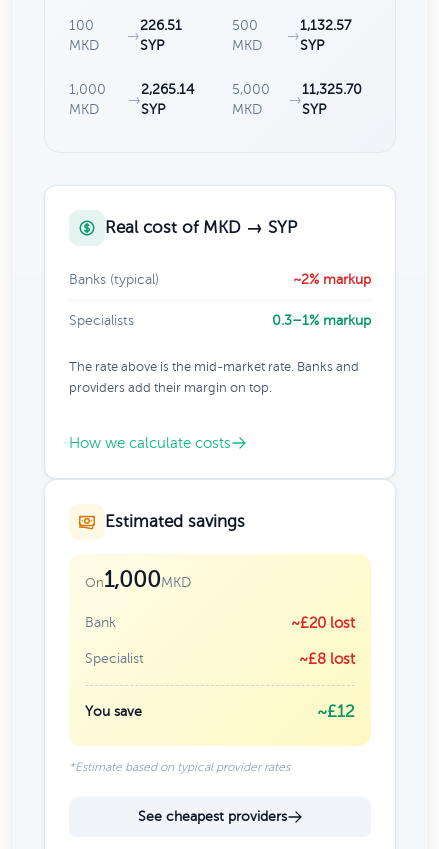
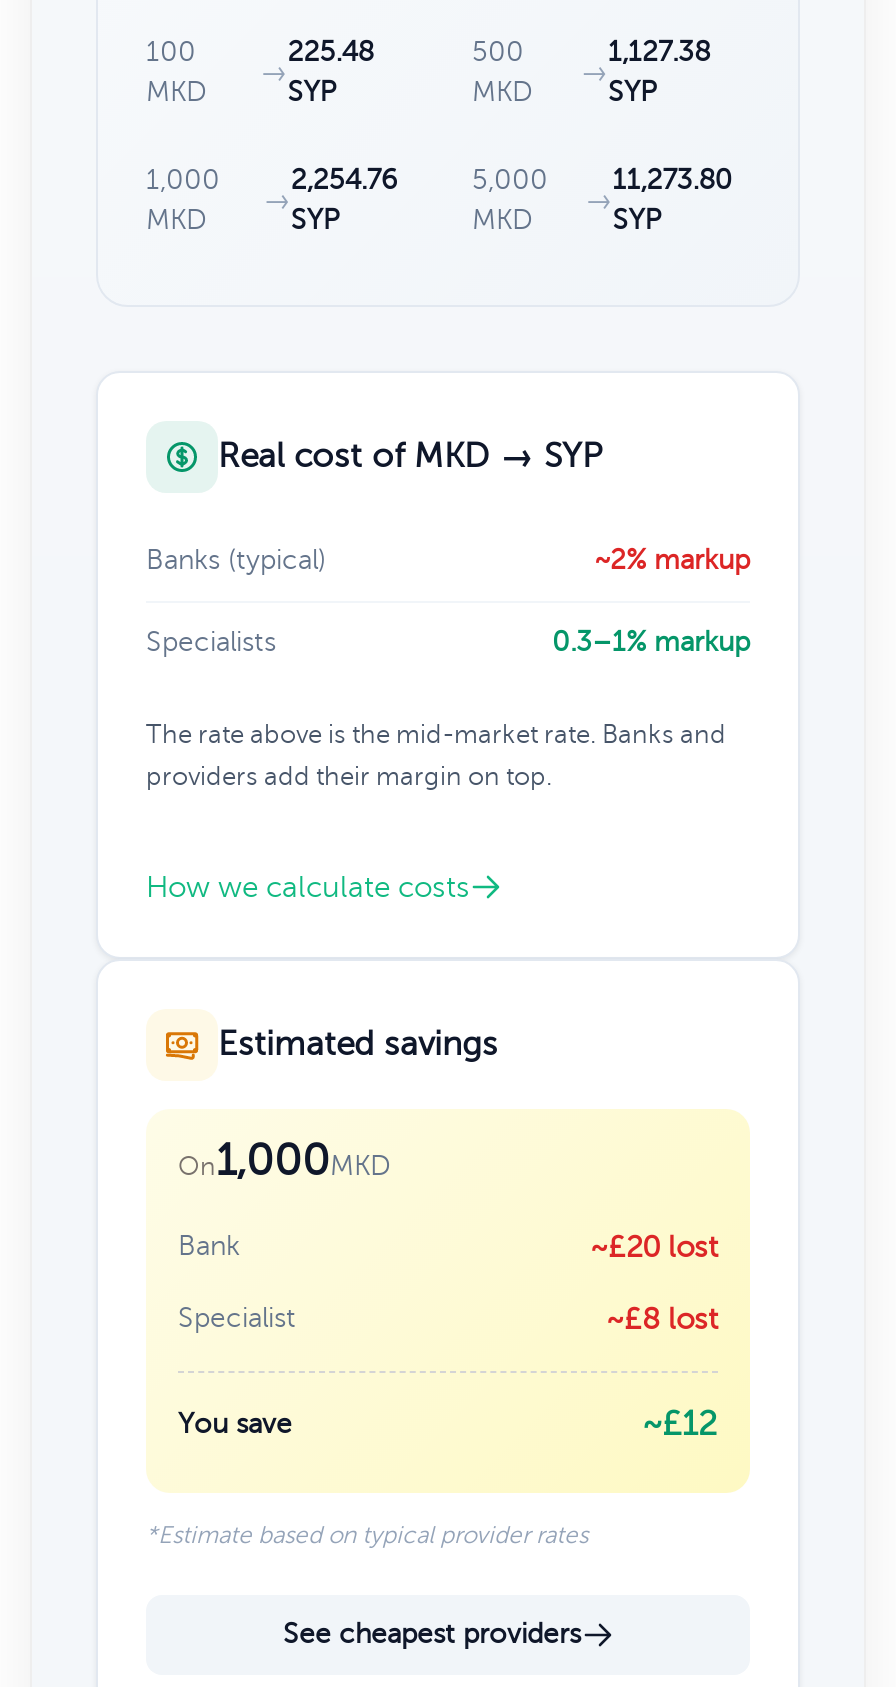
- 226.51
+ 225.48

- 1,132.57
+ 1,127.38

- 2,265.14
+ 2,254.76

- 11,325.70
+ 11,273.80
